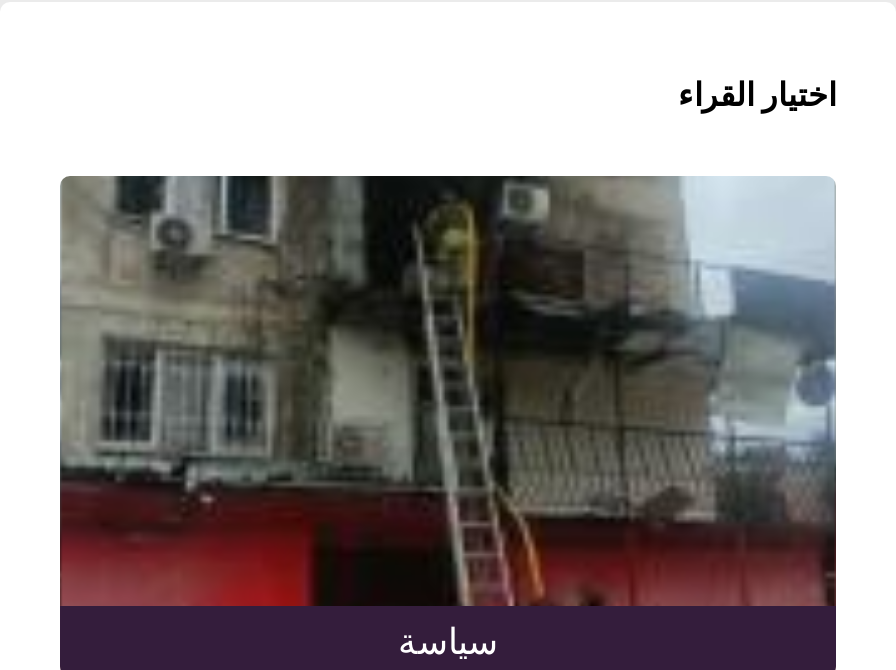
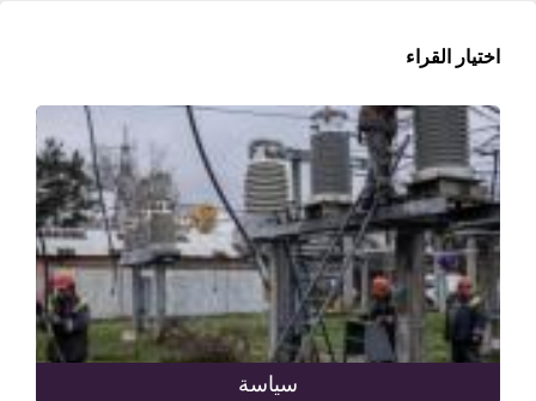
- [image]
+ [image]
